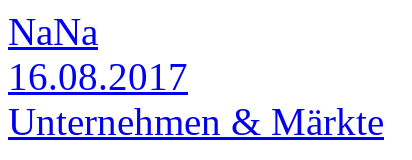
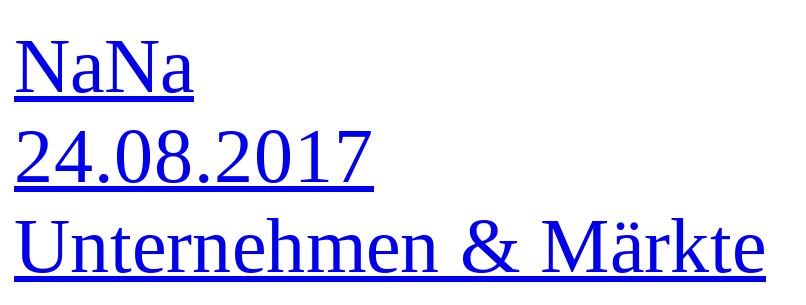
- 16.08.2017
+ 24.08.2017
